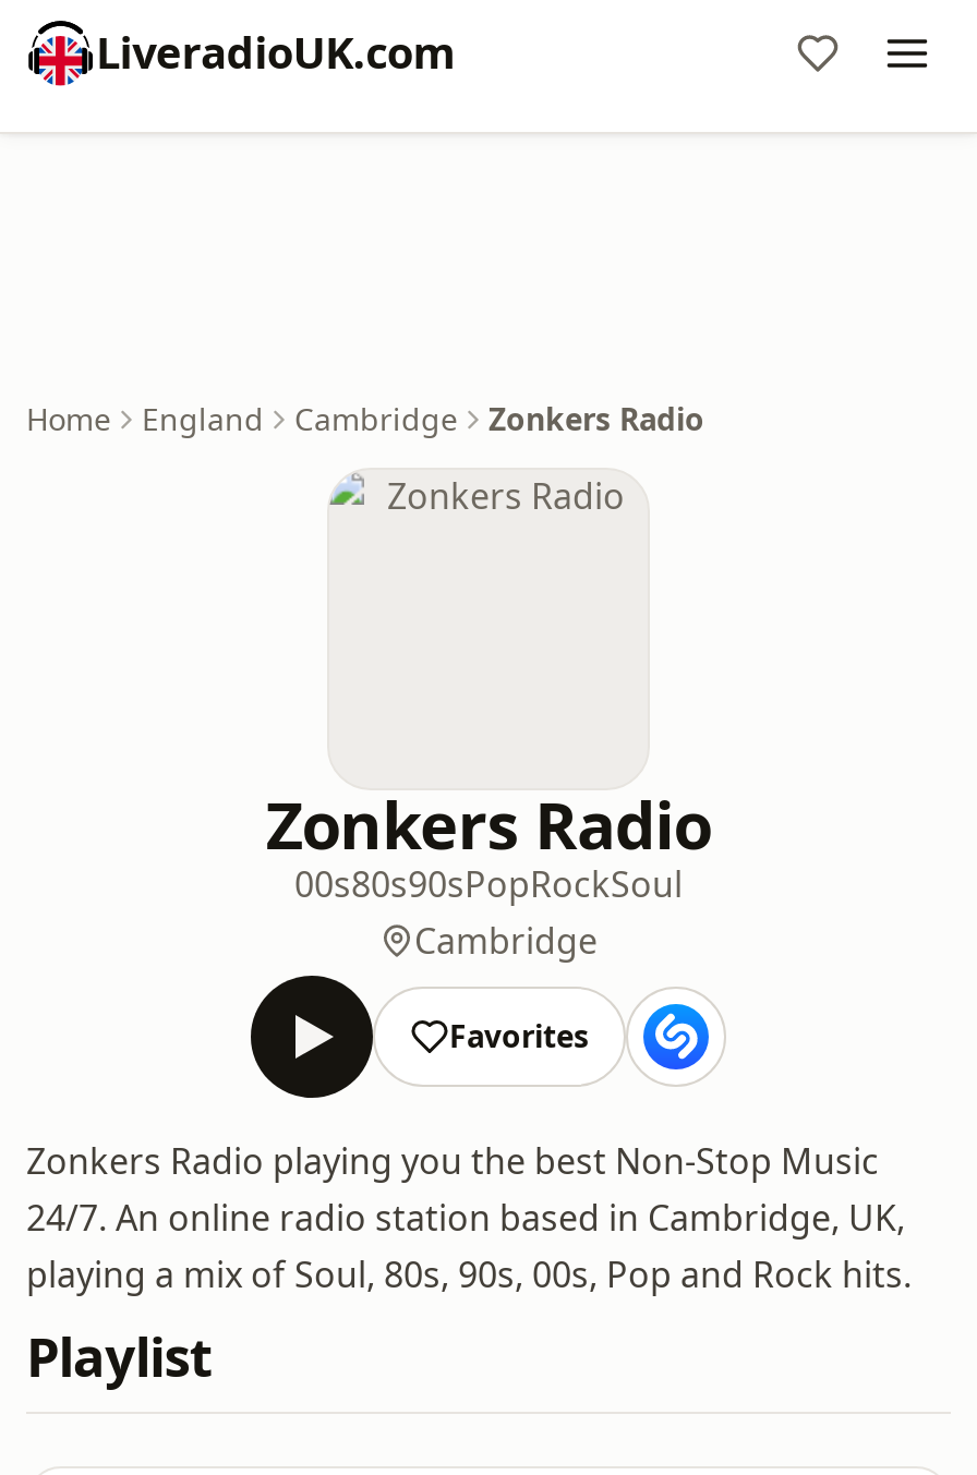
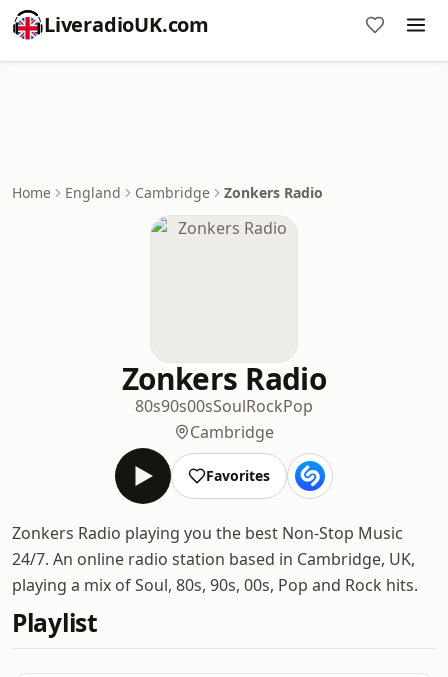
- 00s80s90sPopRockSoul
+ 80s90s00sSoulRockPop
